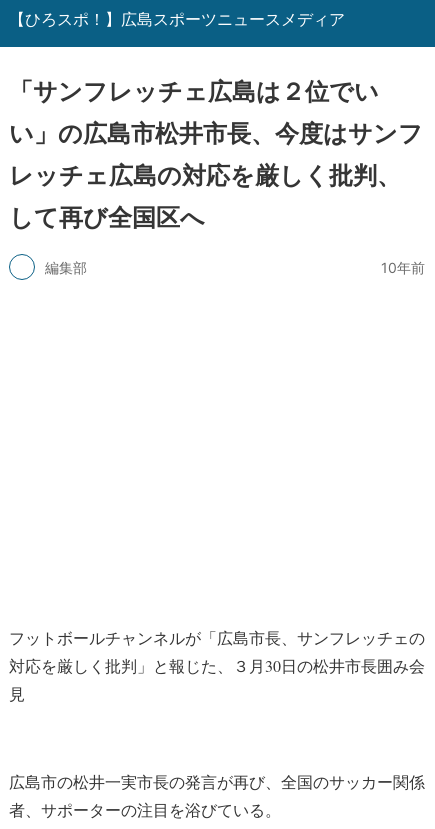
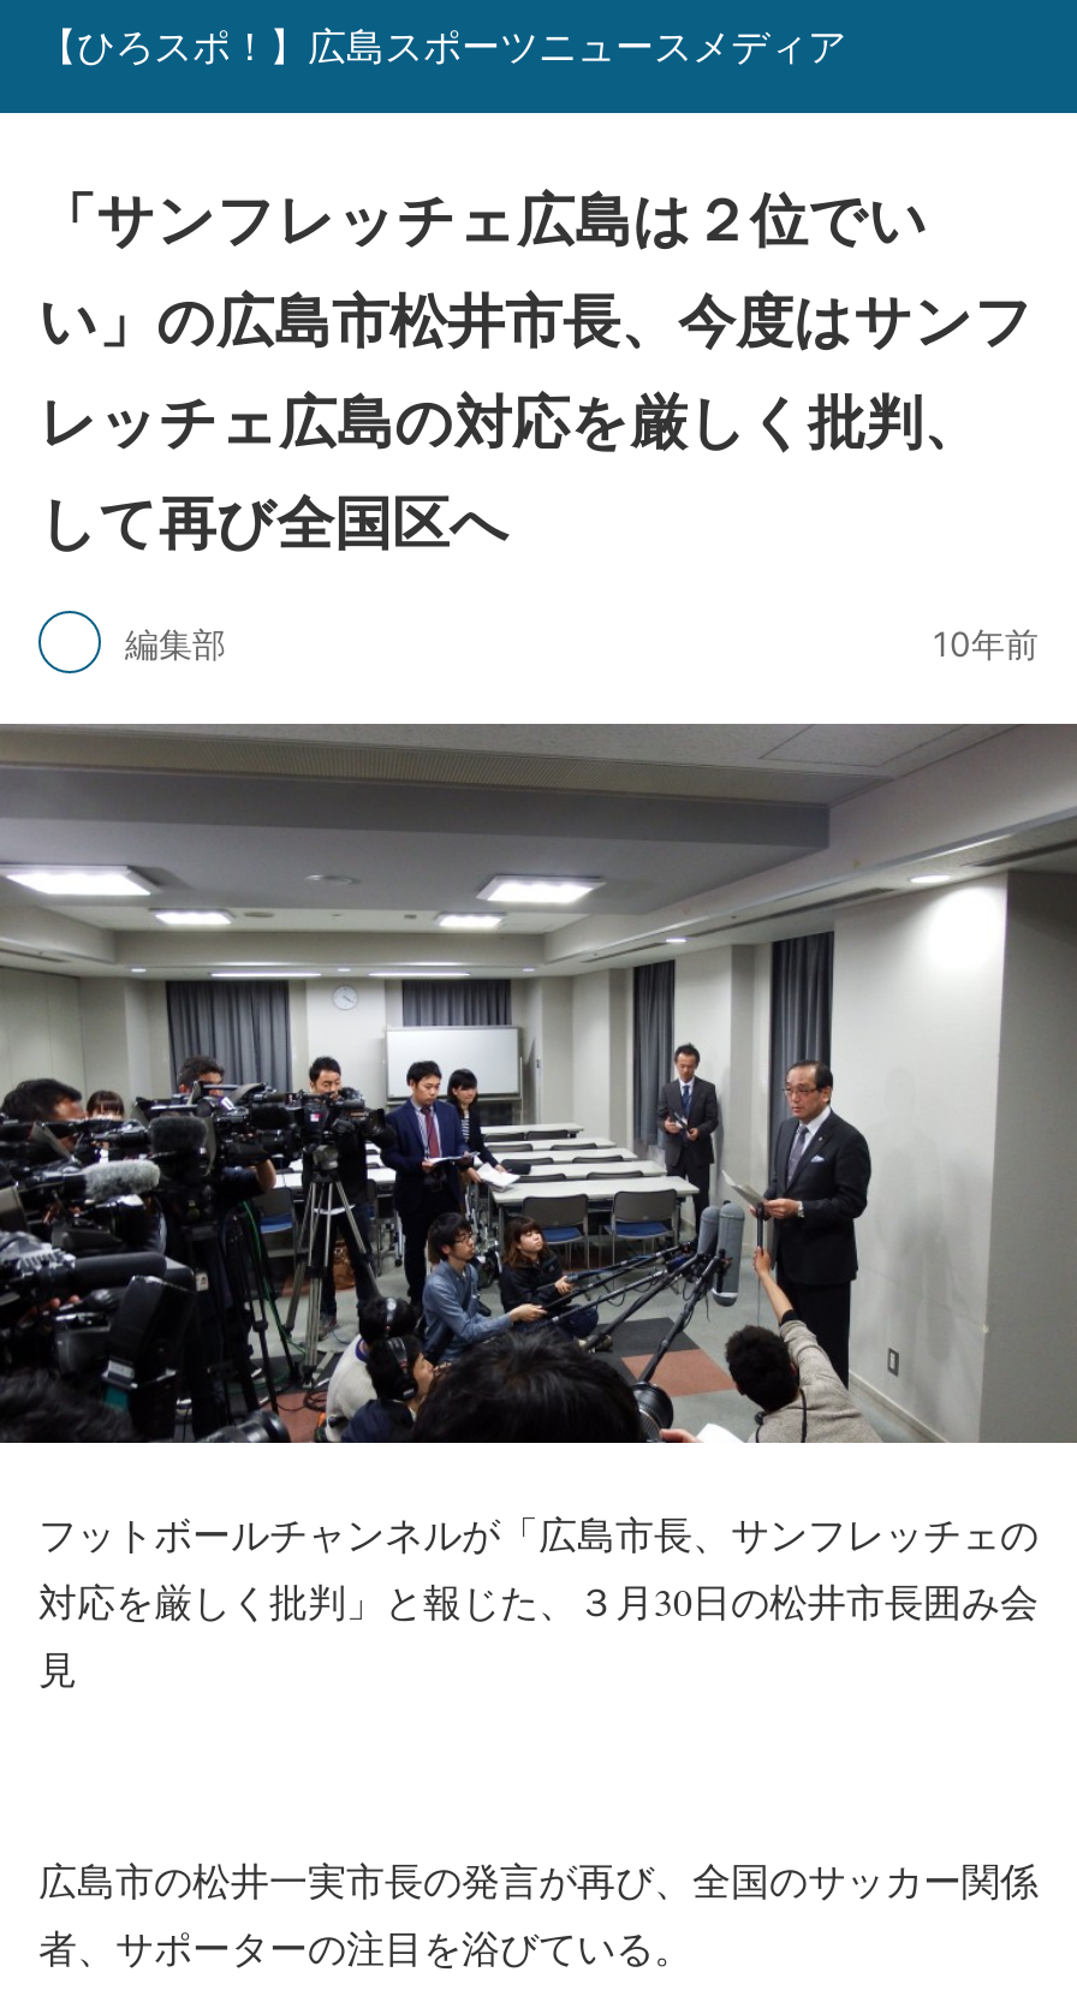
+ [image]
